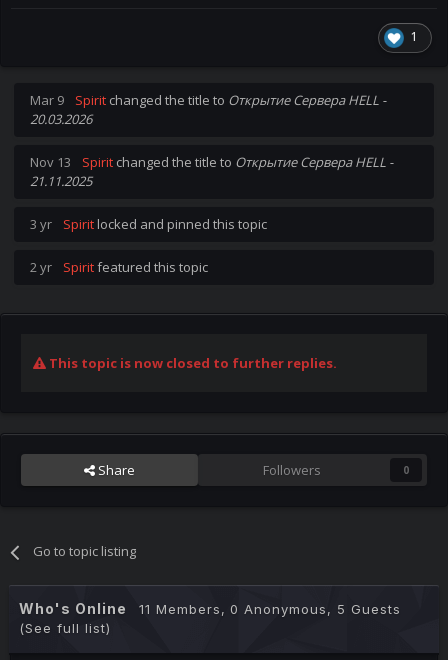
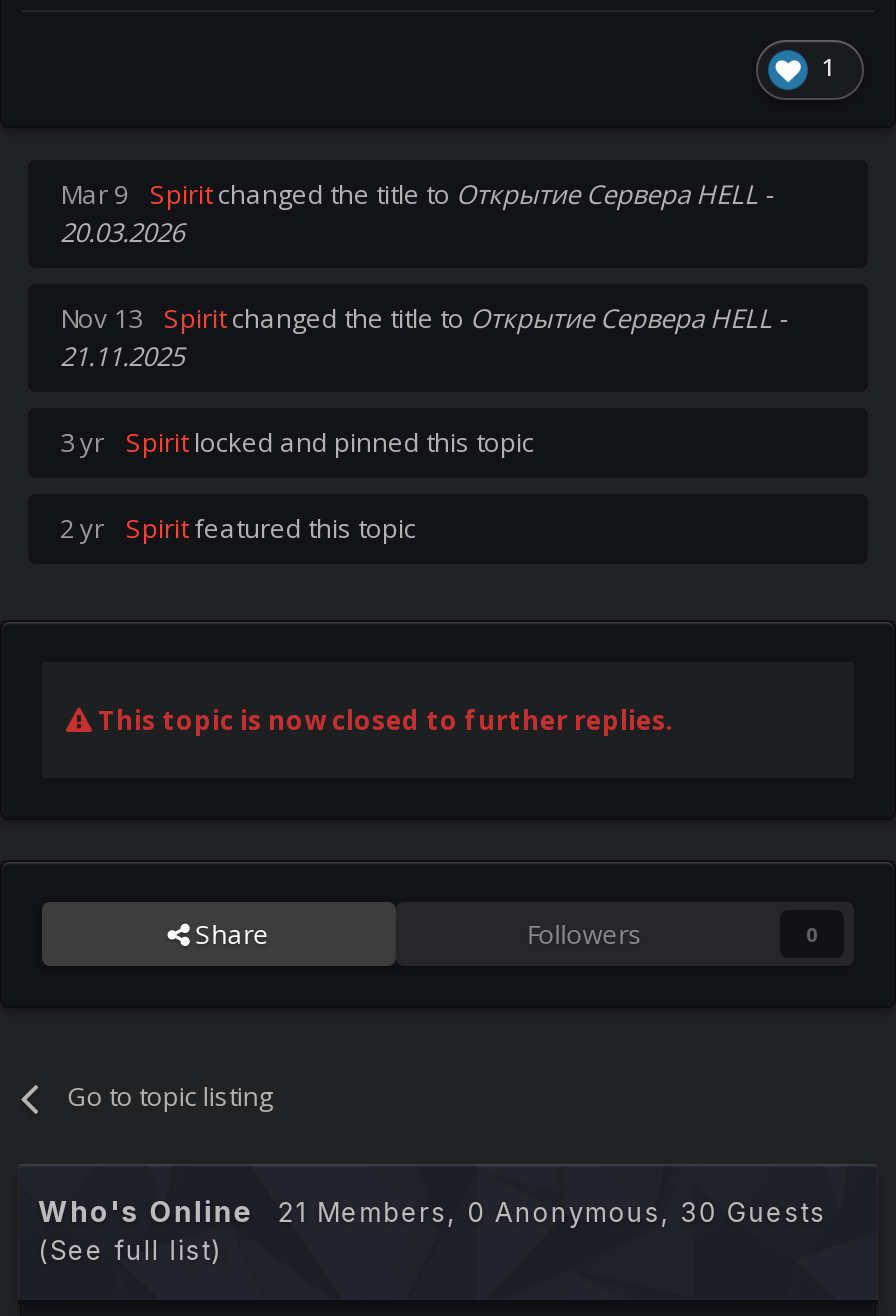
- Who's Online 11 Members, 0 Anonymous, 5 Guests
+ Who's Online 21 Members, 0 Anonymous, 30 Guests
